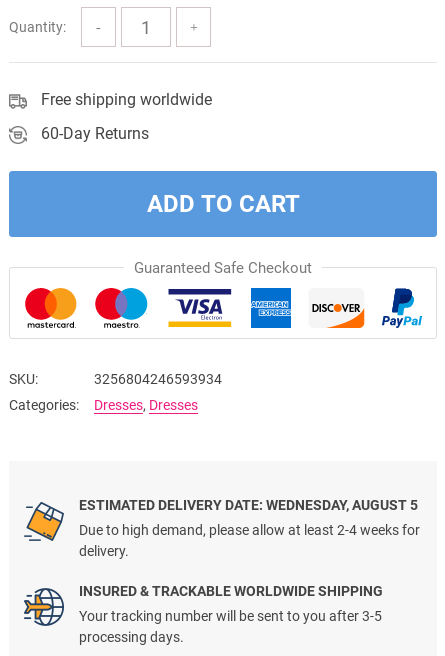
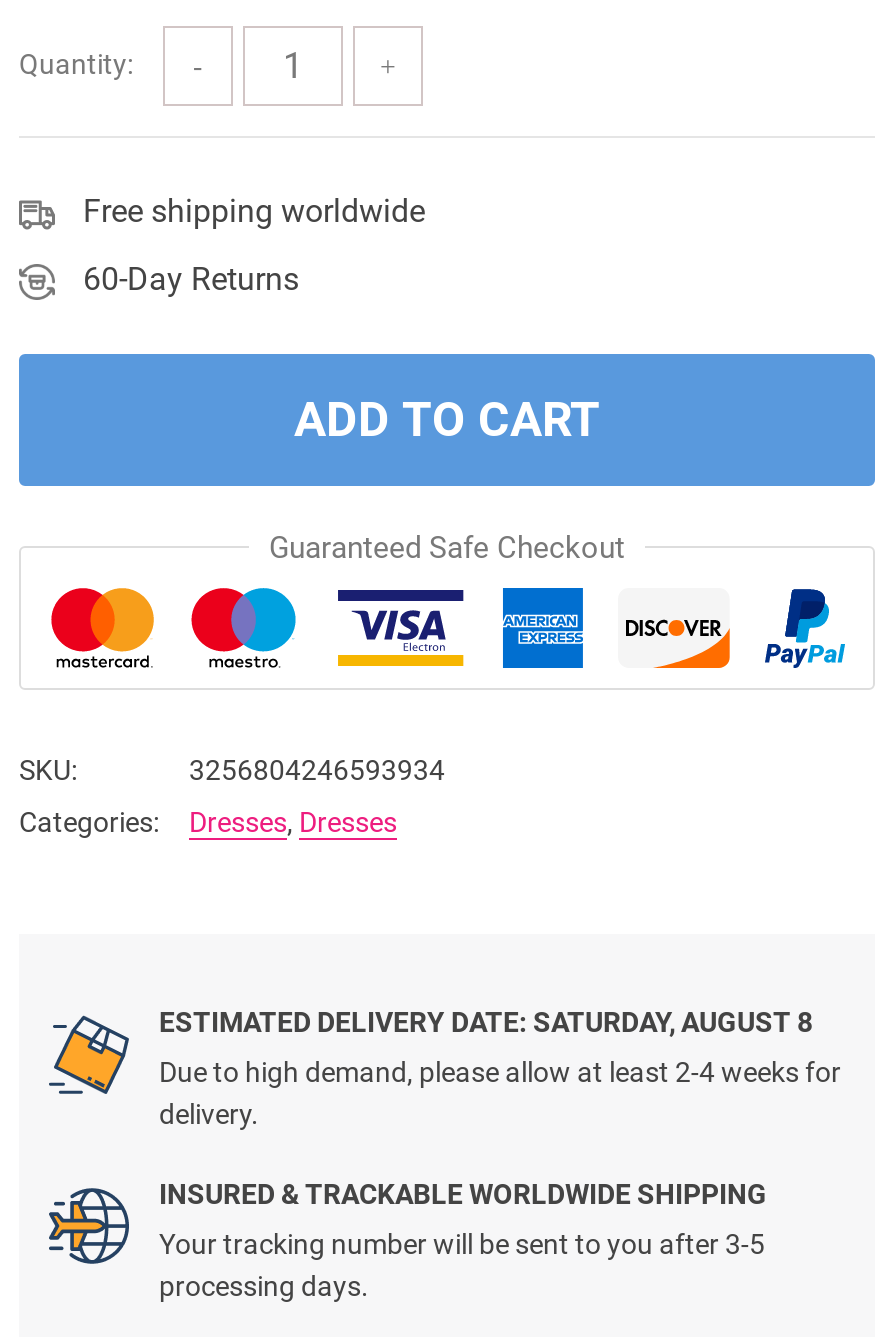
- ESTIMATED DELIVERY DATE: WEDNESDAY, AUGUST 5
+ ESTIMATED DELIVERY DATE: SATURDAY, AUGUST 8
